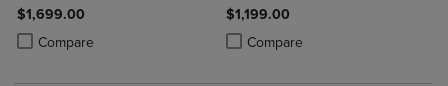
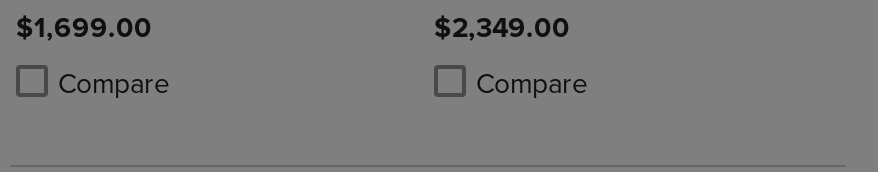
- $1,199.00
+ $2,349.00
